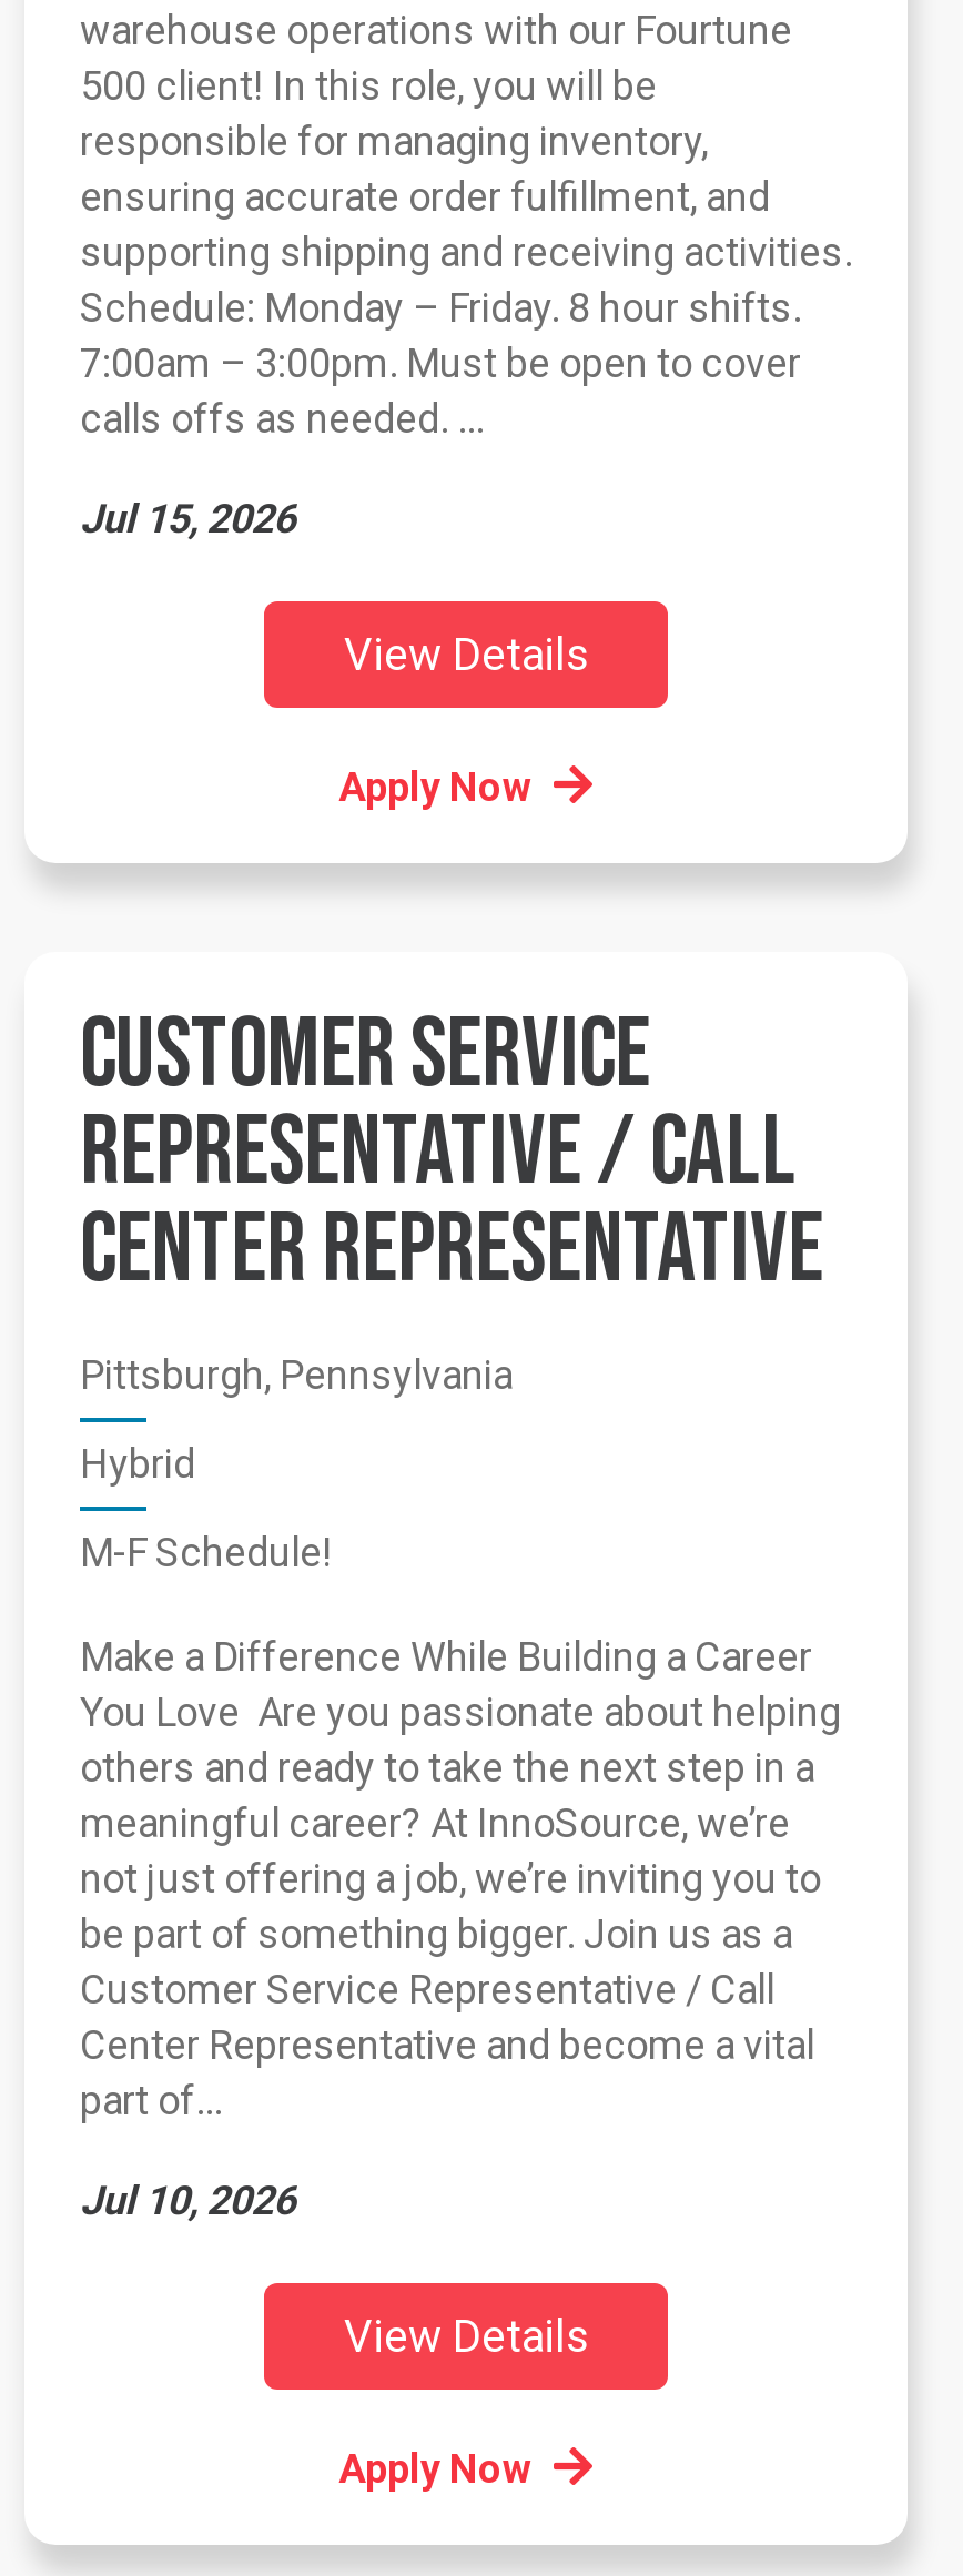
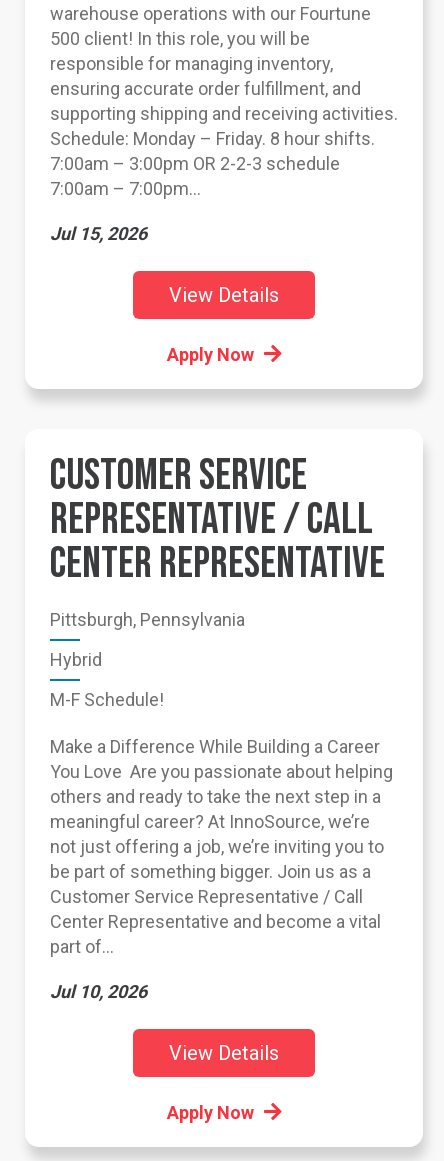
- 7:00am – 3:00pm. Must be open to cover
- calls offs as needed. ...
+ 7:00am – 3:00pm OR 2-2-3 schedule
+ 7:00am – 7:00pm...
